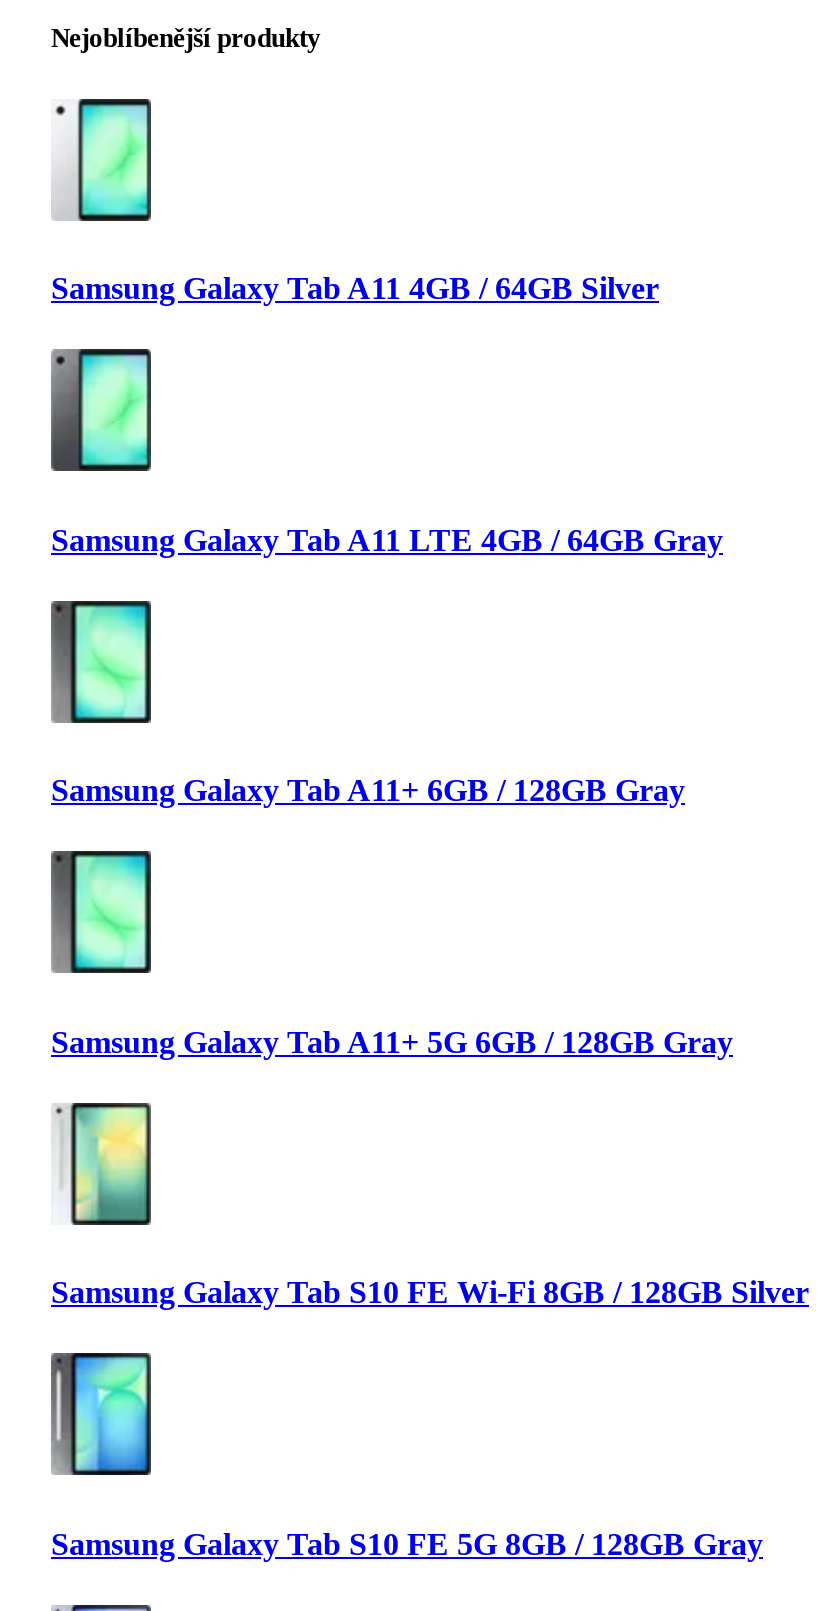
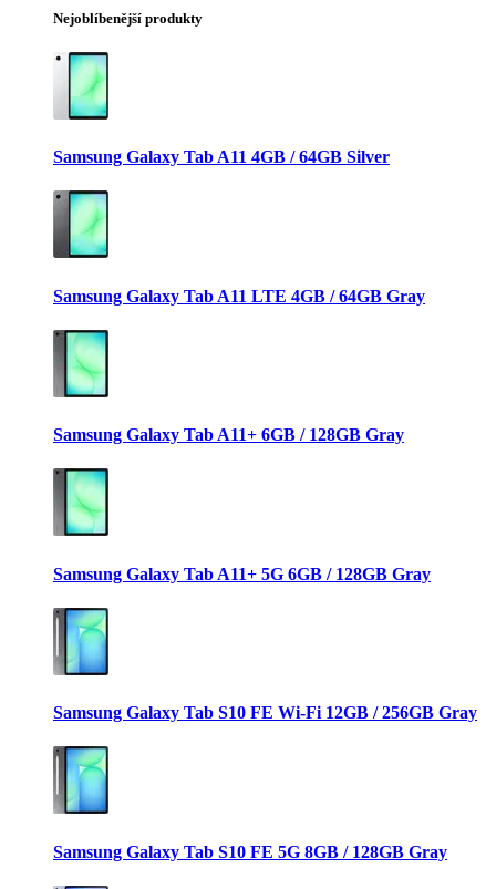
- [image]
- Samsung Galaxy Tab S10 FE Wi-Fi 8GB / 128GB Silver
+ [image]
+ Samsung Galaxy Tab S10 FE Wi-Fi 12GB / 256GB Gray
